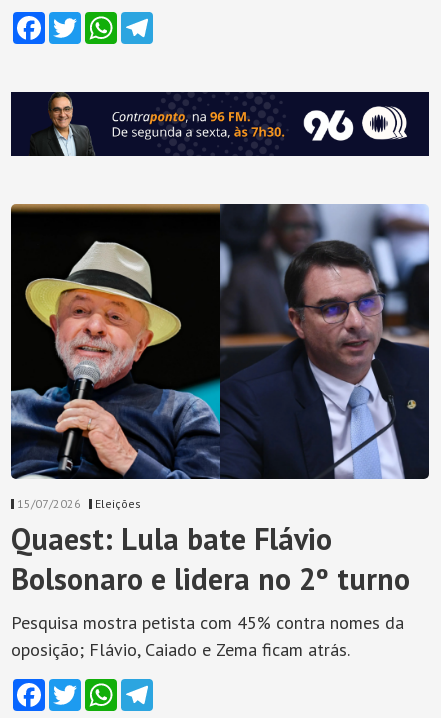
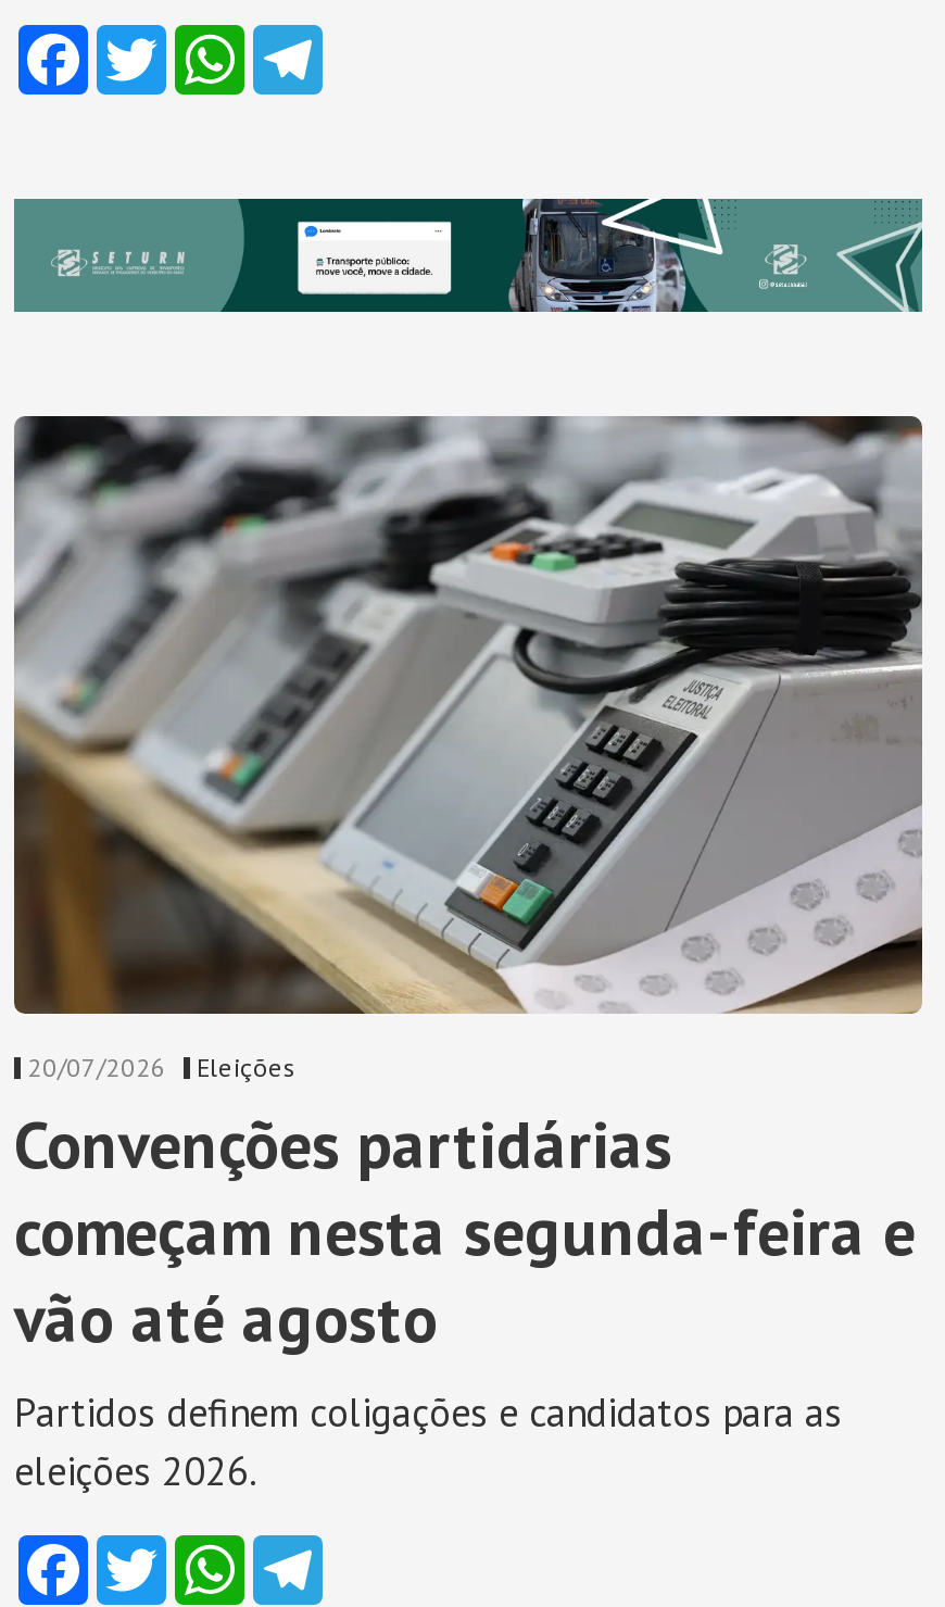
- [image]
+ [image]

- [image]
- 15/07/2026 Eleições
+ [image]
+ 20/07/2026 Eleições

- Quaest: Lula bate Flávio
- Bolsonaro e lidera no 2º turno
- Pesquisa mostra petista com 45% contra nomes da
- oposição; Flávio, Caiado e Zema ficam atrás.
+ Convenções partidárias
+ começam nesta segunda-feira e
+ vão até agosto
+ Partidos definem coligações e candidatos para as
+ eleições 2026.
